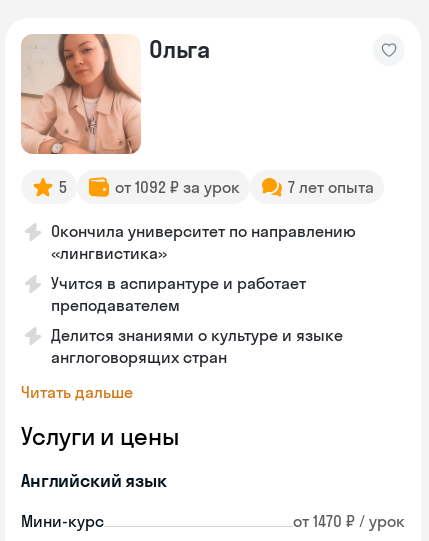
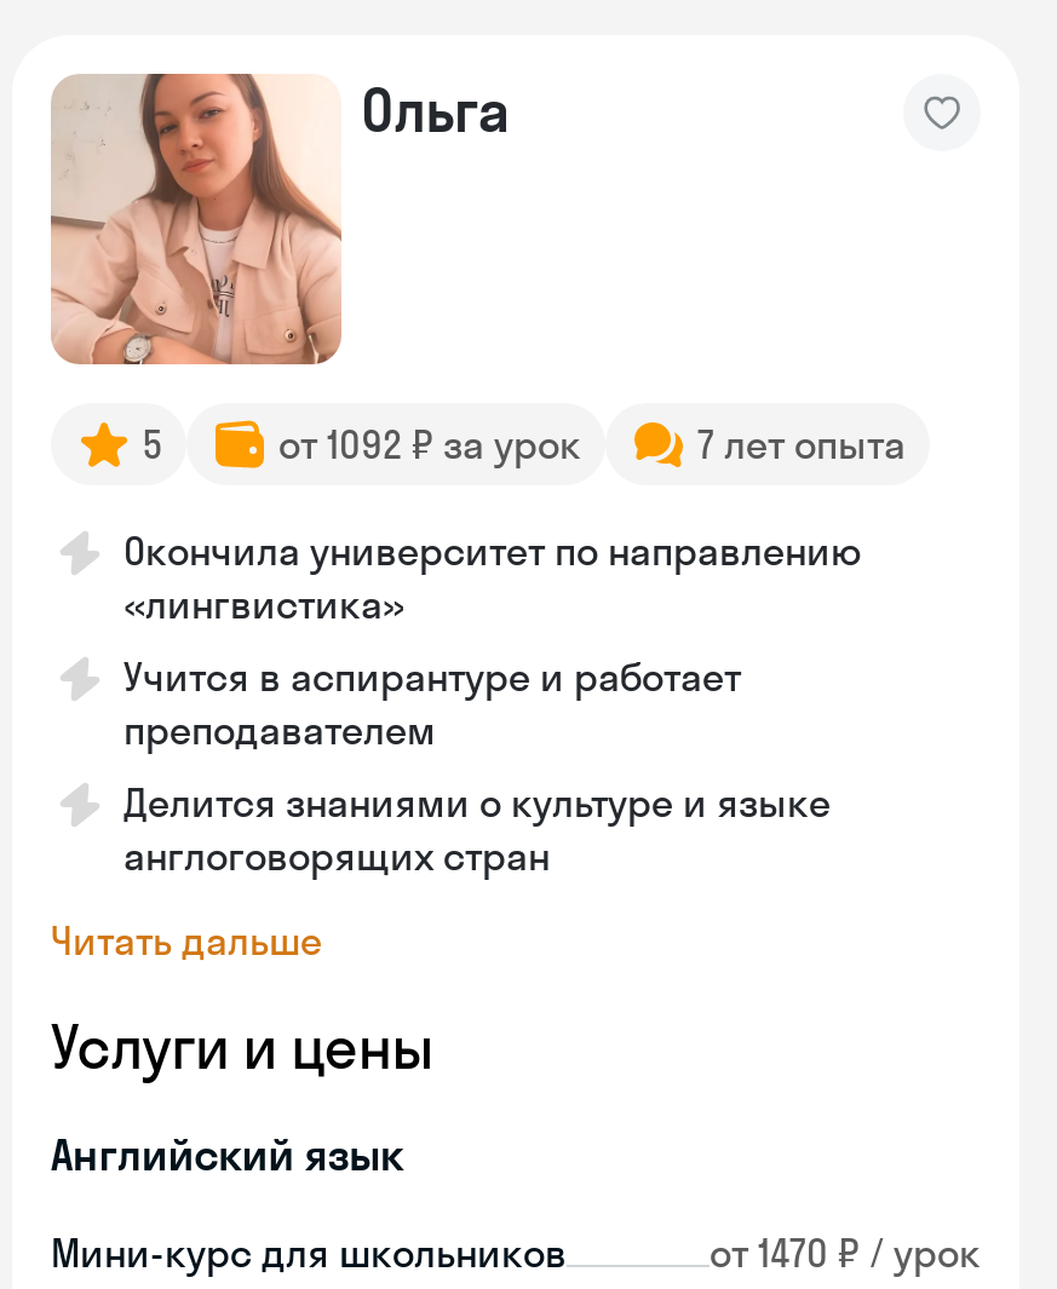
- Мини-курс
+ Мини-курс для школьников
